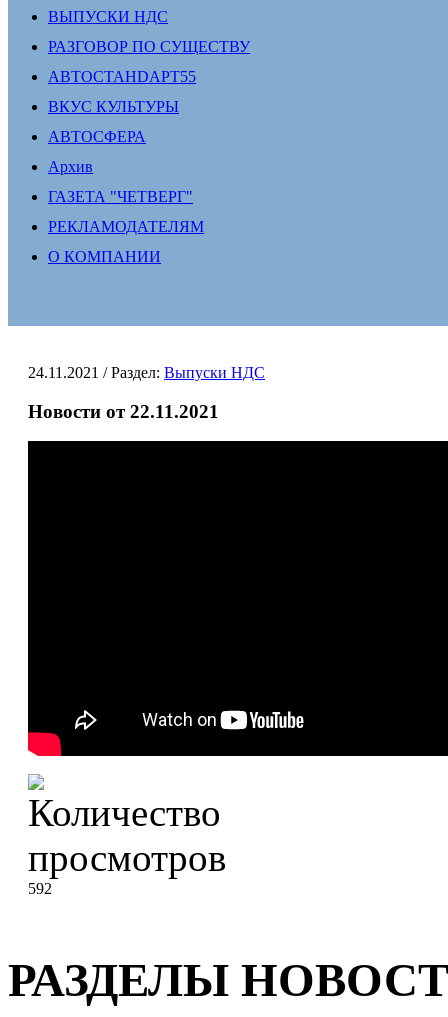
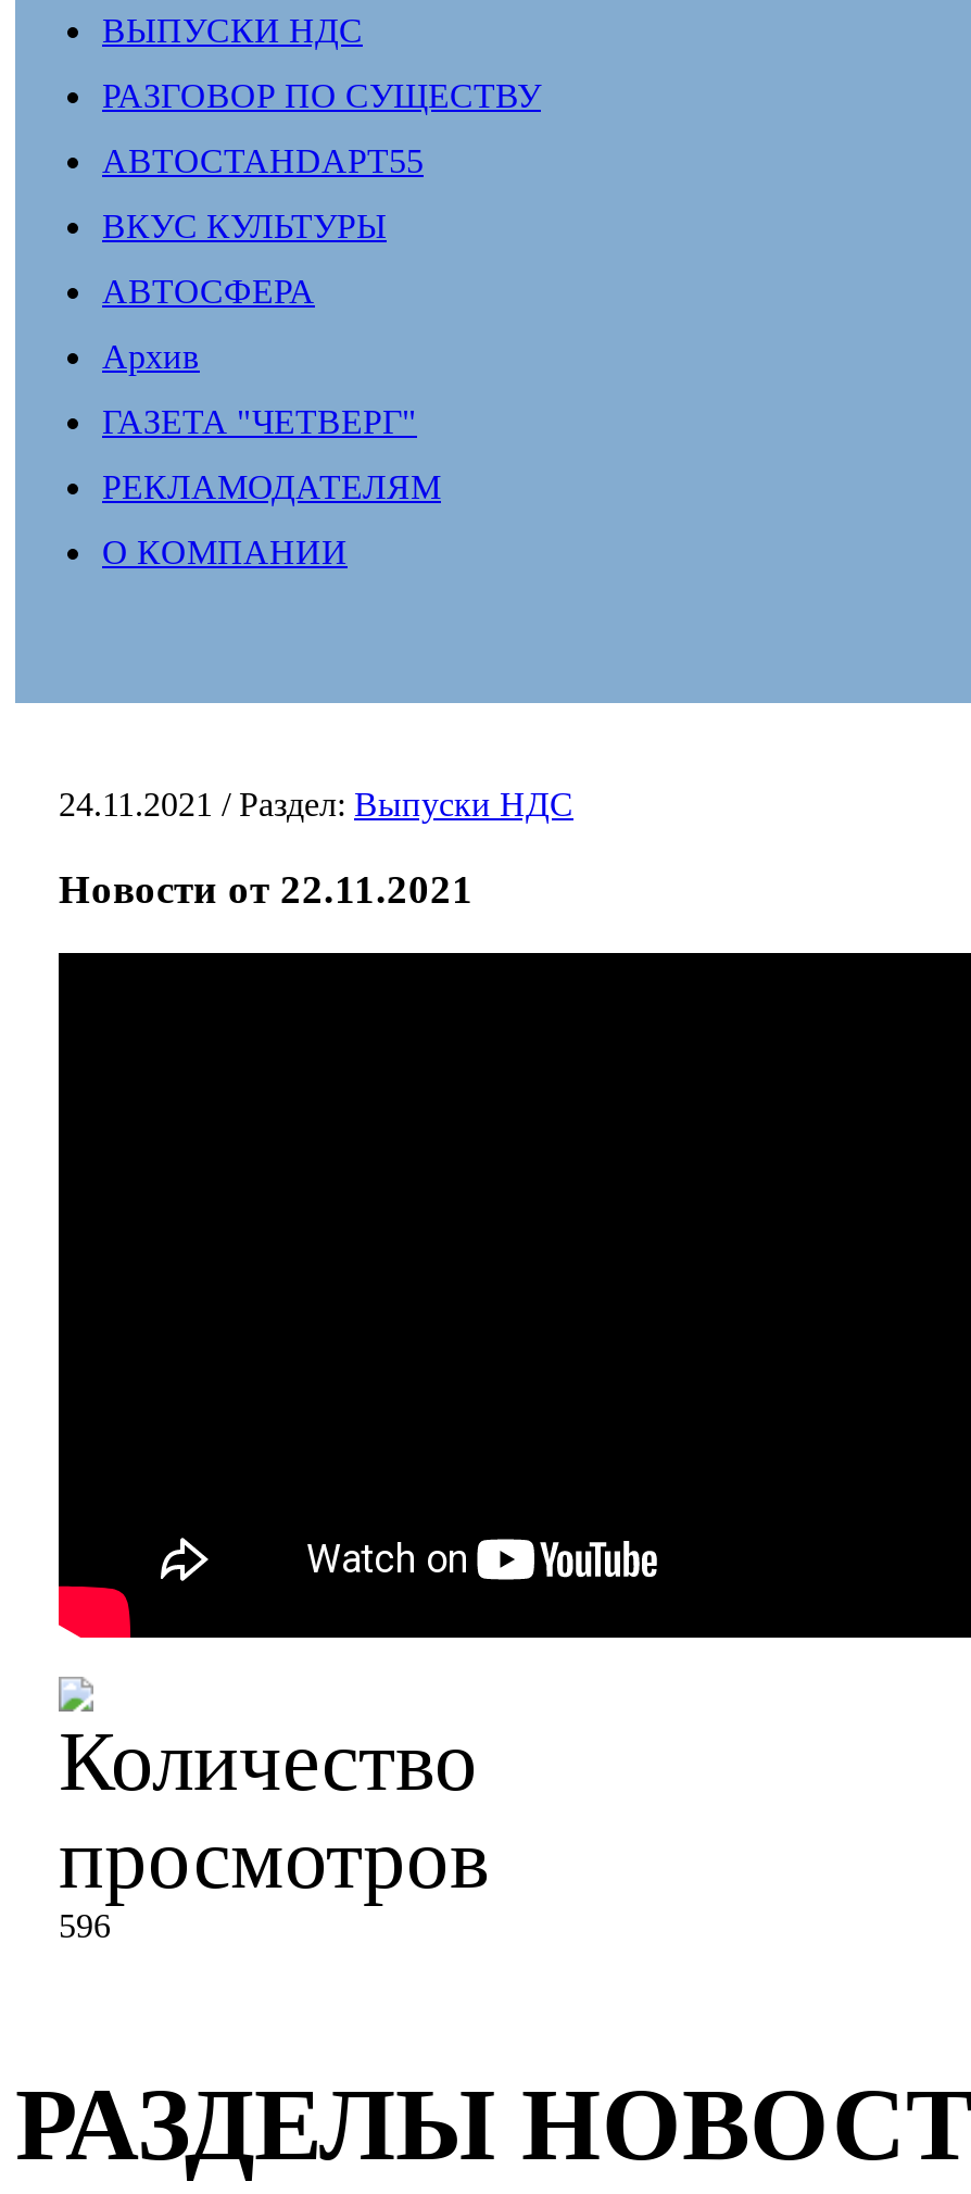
- 592
+ 596
